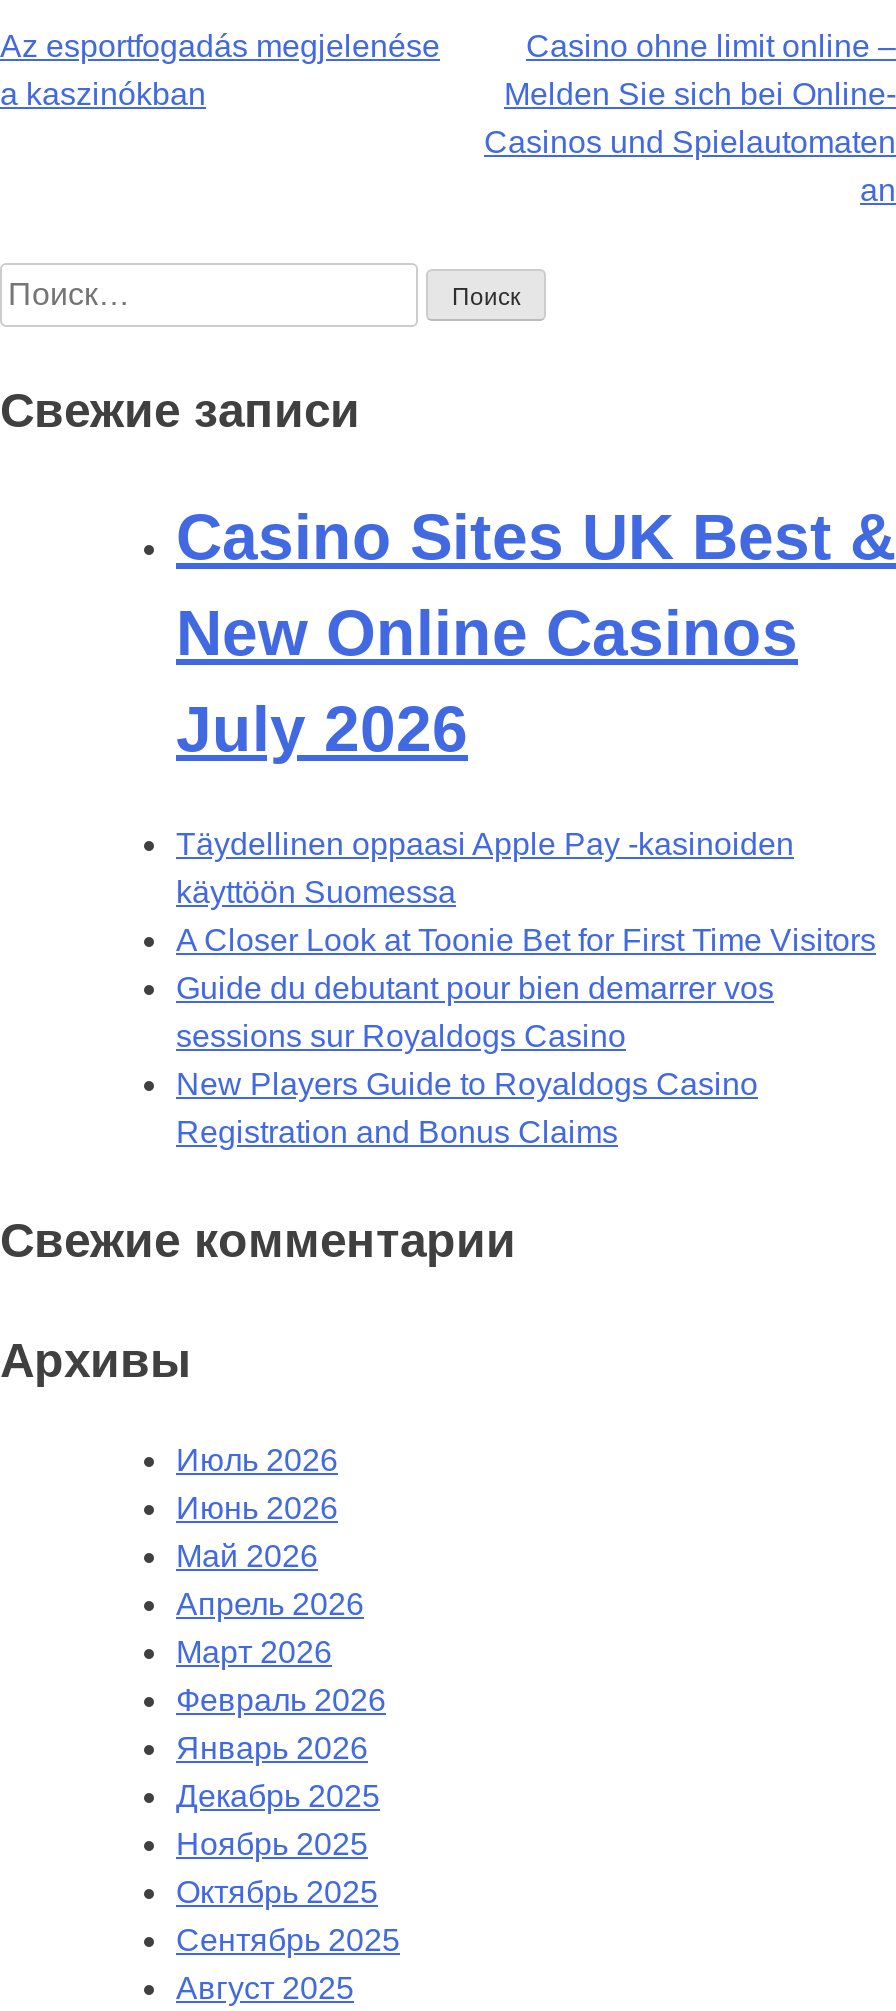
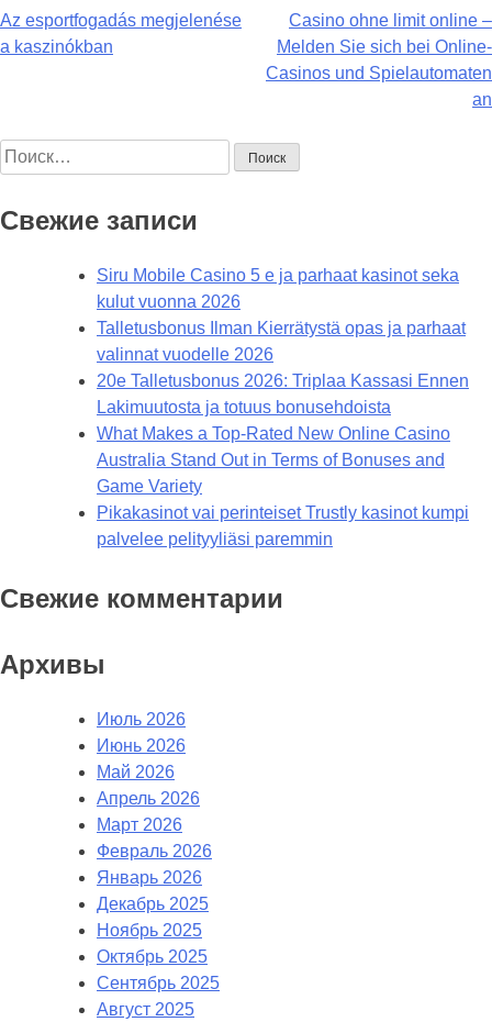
- Casino Sites UK Best &
- New Online Casinos
- July 2026
- Täydellinen oppaasi Apple Pay -kasinoiden
- käyttöön Suomessa
- A Closer Look at Toonie Bet for First Time Visitors
- Guide du debutant pour bien demarrer vos
- sessions sur Royaldogs Casino
- New Players Guide to Royaldogs Casino
- Registration and Bonus Claims
+ Siru Mobile Casino 5 e ja parhaat kasinot seka
+ kulut vuonna 2026
+ Talletusbonus Ilman Kierrätystä opas ja parhaat
+ valinnat vuodelle 2026
+ 20e Talletusbonus 2026: Triplaa Kassasi Ennen
+ Lakimuutosta ja totuus bonusehdoista
+ What Makes a Top-Rated New Online Casino
+ Australia Stand Out in Terms of Bonuses and
+ Game Variety
+ Pikakasinot vai perinteiset Trustly kasinot kumpi
+ palvelee pelityyliäsi paremmin
